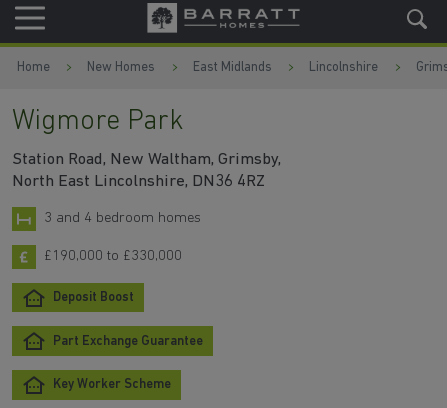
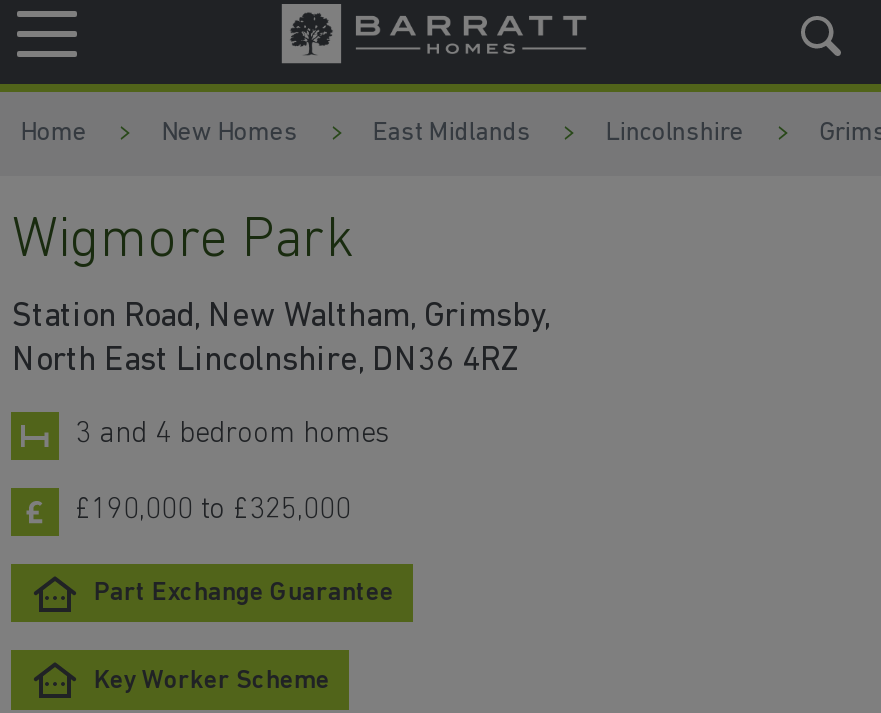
- £190,000 to £330,000
- Deposit Boost
+ £190,000 to £325,000
